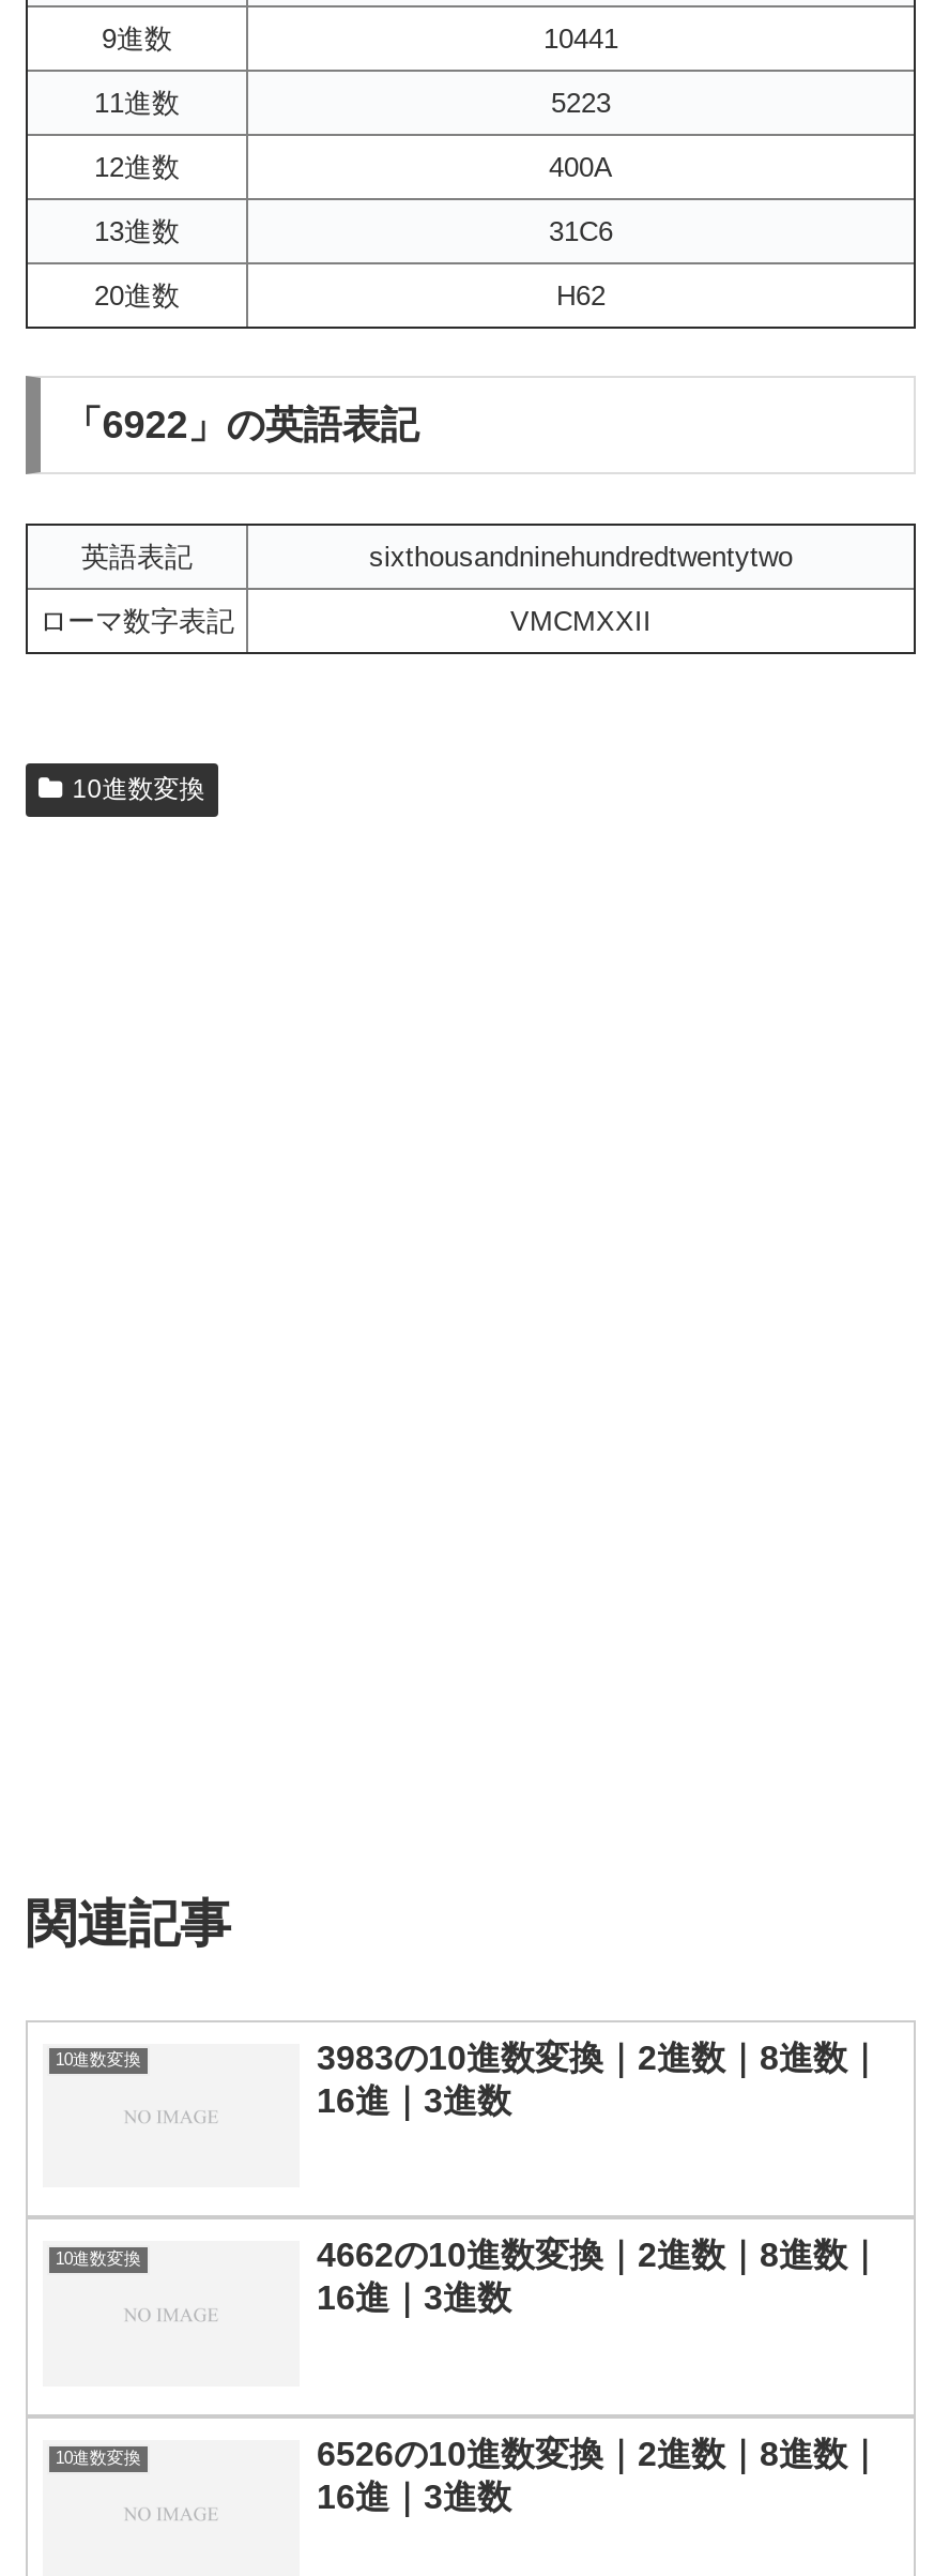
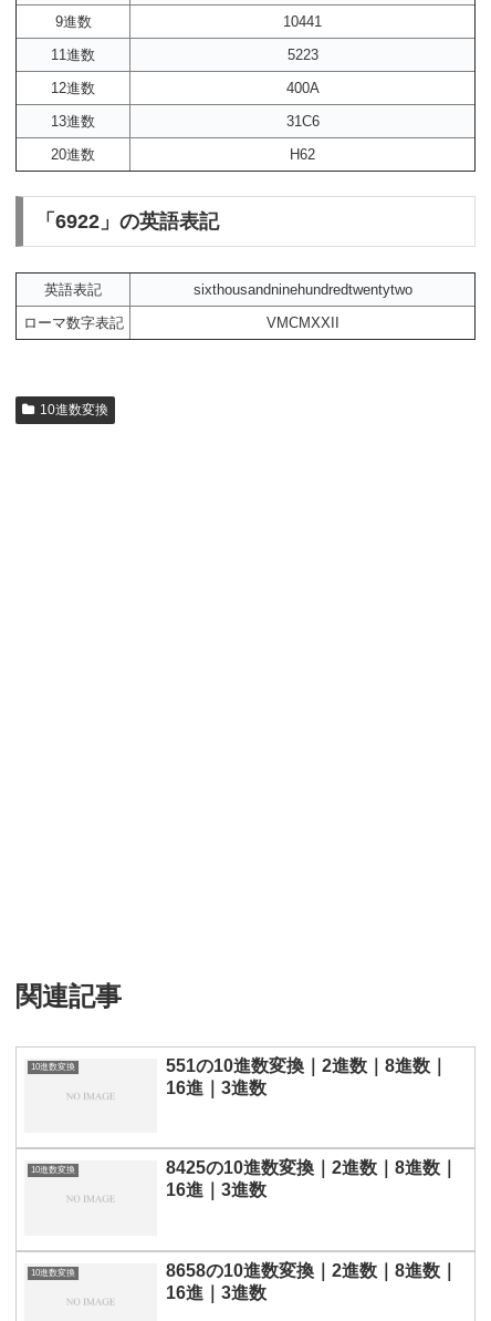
- 3983の10進数変換｜2進数｜8進数｜
+ 551の10進数変換｜2進数｜8進数｜

- 4662の10進数変換｜2進数｜8進数｜
+ 8425の10進数変換｜2進数｜8進数｜

- 6526の10進数変換｜2進数｜8進数｜
+ 8658の10進数変換｜2進数｜8進数｜
